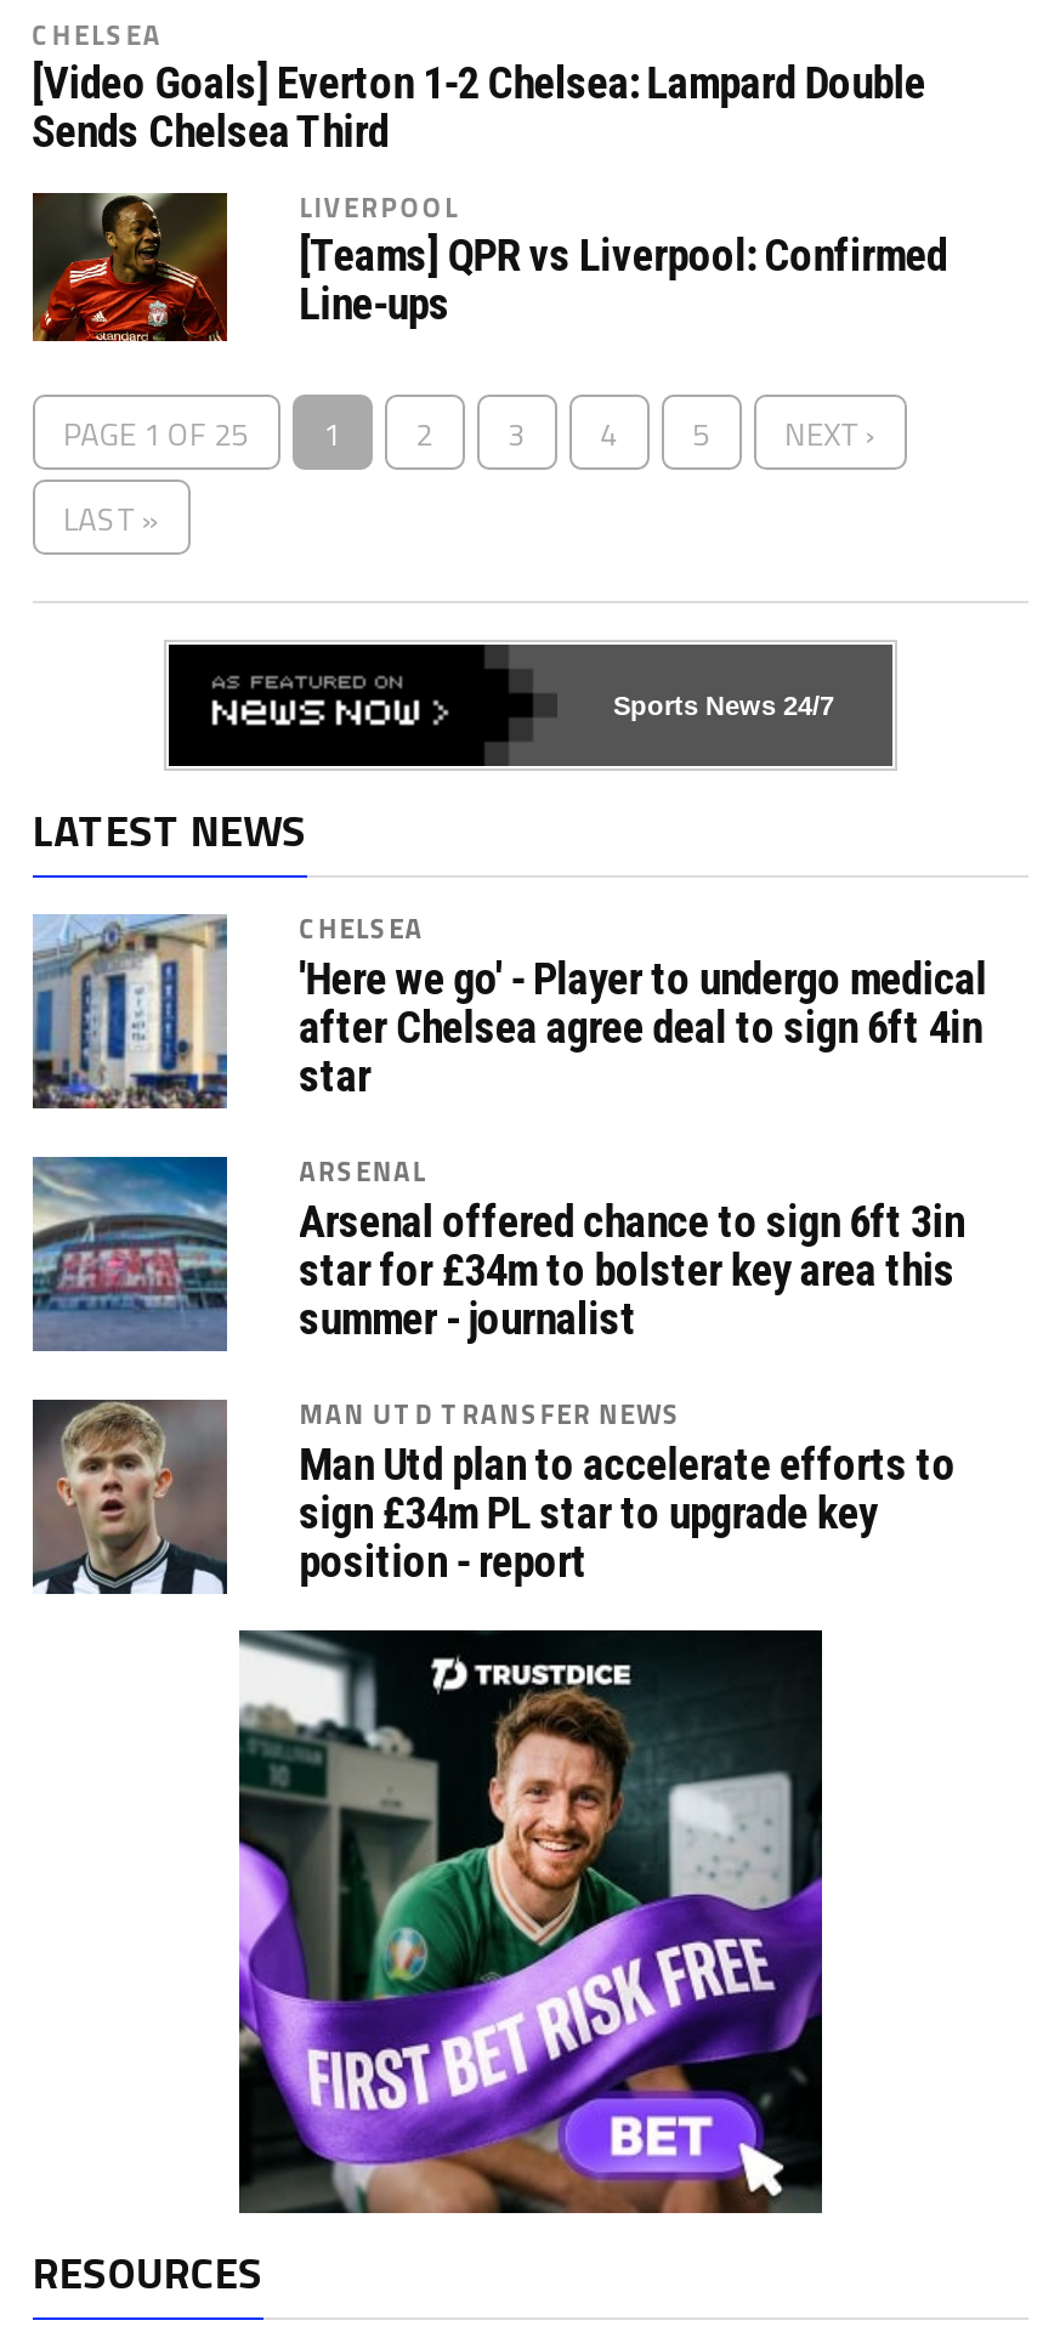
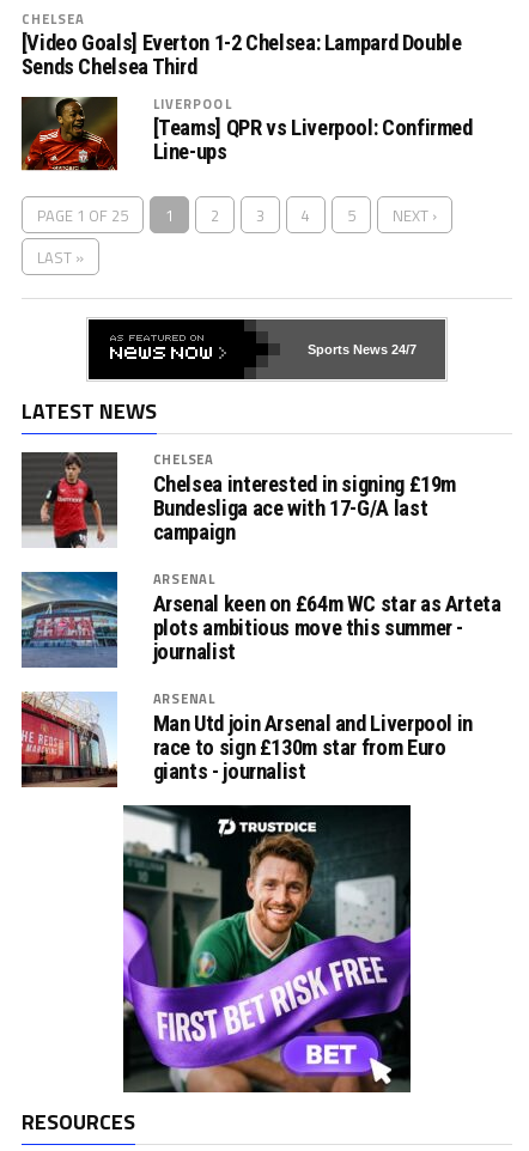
- [image]
- 'Here we go' - Player to undergo medical
- after Chelsea agree deal to sign 6ft 4in
- star
+ [image]
+ Chelsea interested in signing £19m
+ Bundesliga ace with 17-G/A last
+ campaign

- Arsenal offered chance to sign 6ft 3in
- star for £34m to bolster key area this
- summer - journalist
+ Arsenal keen on £64m WC star as Arteta
+ plots ambitious move this summer -
+ journalist

- [image]
- MAN UTD TRANSFER NEWS
- Man Utd plan to accelerate efforts to
- sign £34m PL star to upgrade key
- position - report
+ [image]
+ ARSENAL
+ Man Utd join Arsenal and Liverpool in
+ race to sign £130m star from Euro
+ giants - journalist
